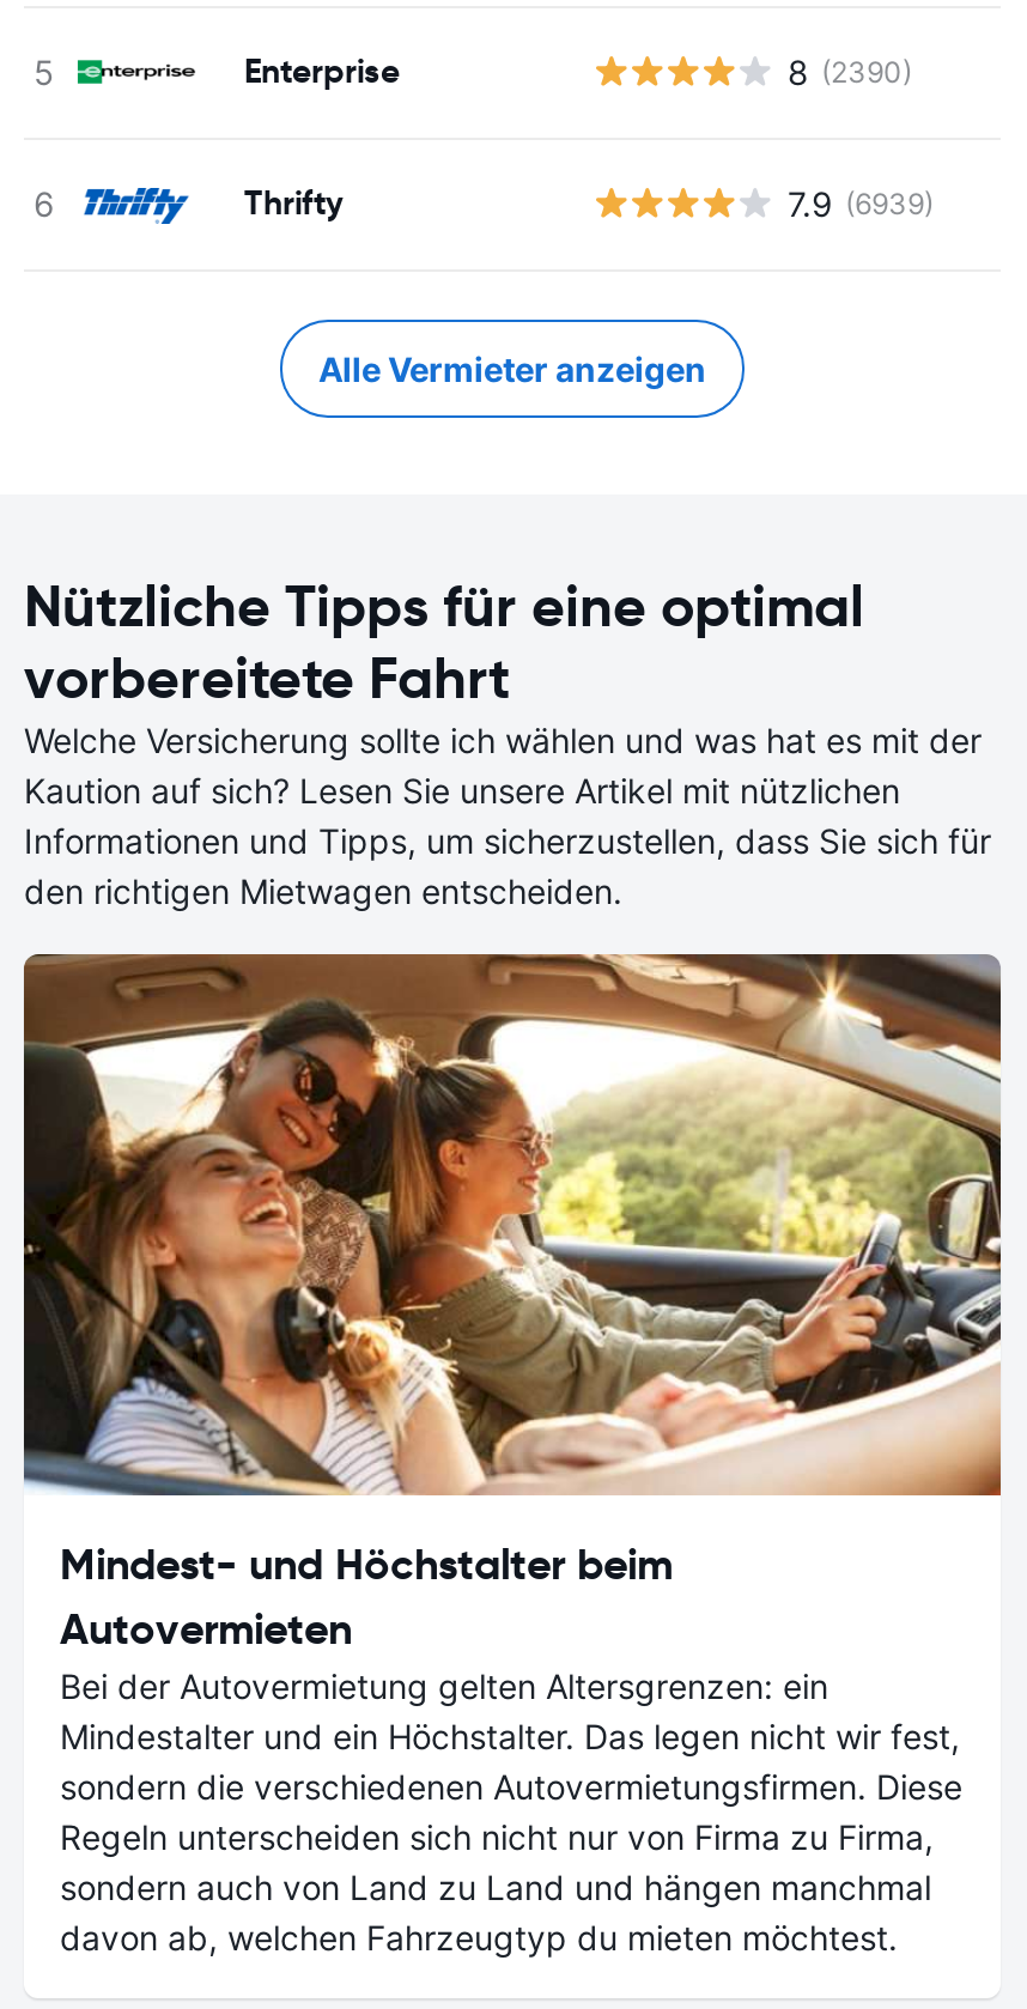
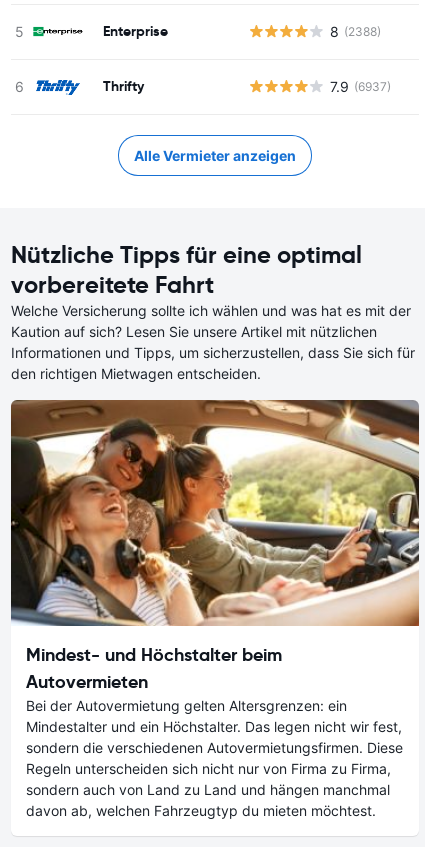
- 8 (2390)
+ 8 (2388)

- 7.9 (6939)
+ 7.9 (6937)
